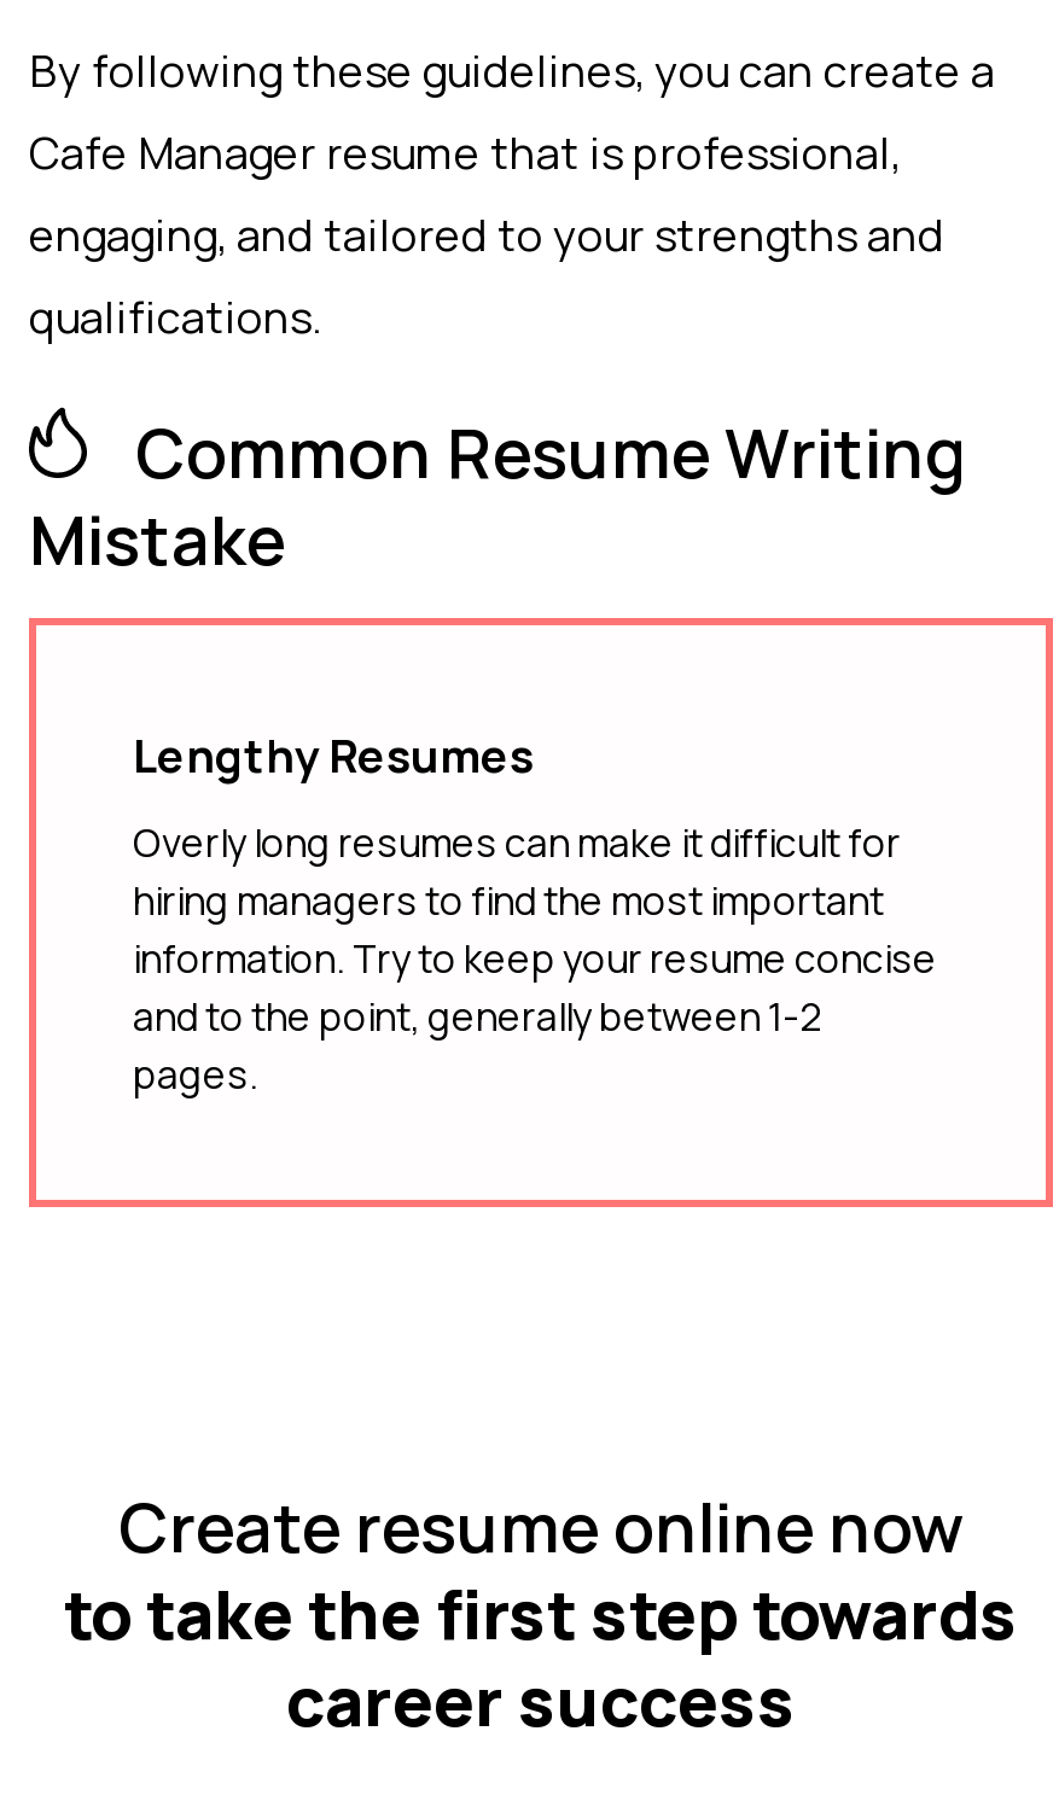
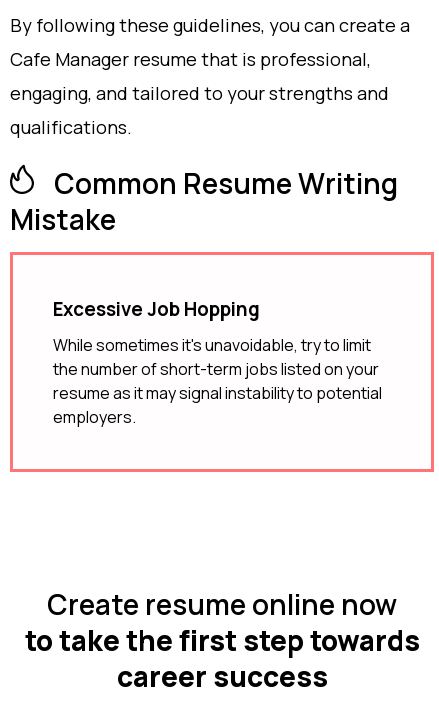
- Lengthy Resumes
+ Excessive Job Hopping

- Overly long resumes can make it difficult for
- hiring managers to find the most important
- information. Try to keep your resume concise
- and to the point, generally between 1-2
- pages.
+ While sometimes it's unavoidable, try to limit
+ the number of short-term jobs listed on your
+ resume as it may signal instability to potential
+ employers.
